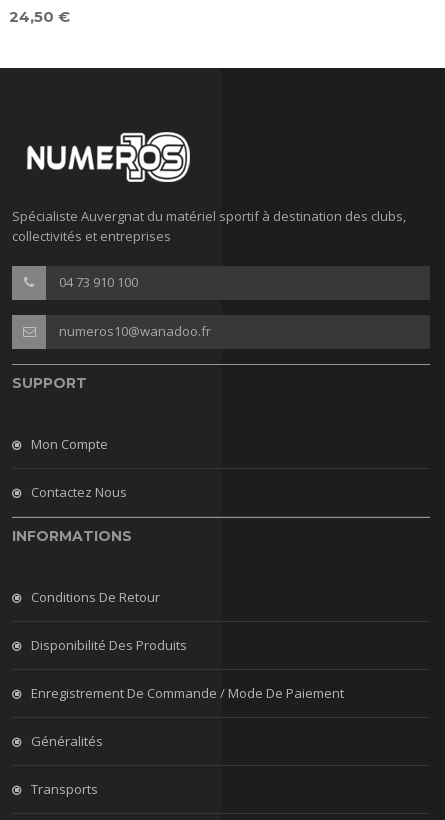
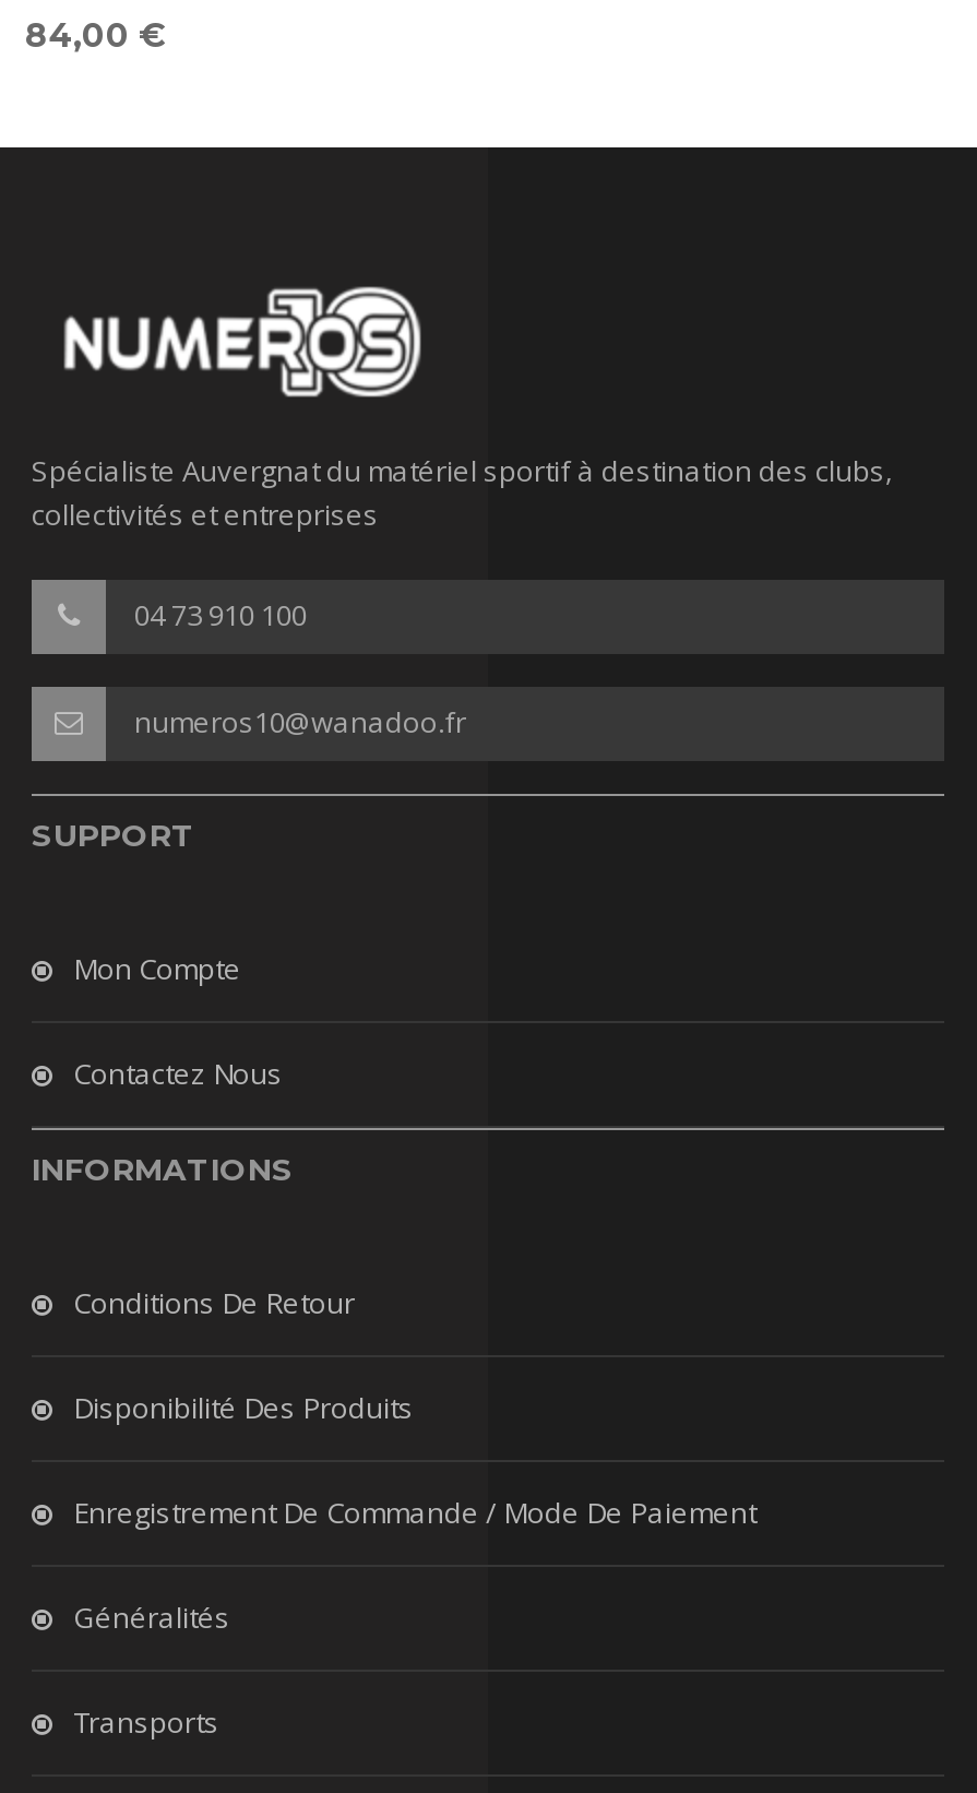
- 24,50 €
+ 84,00 €
